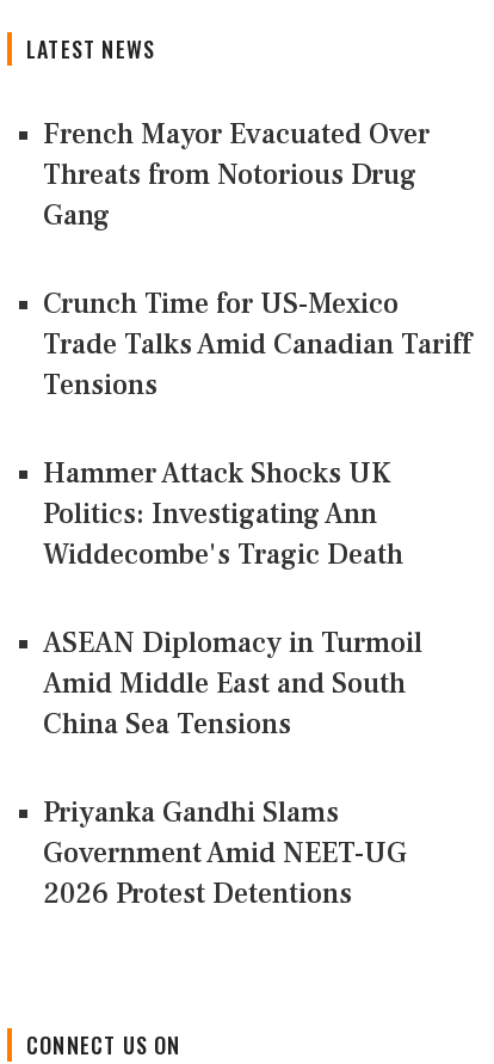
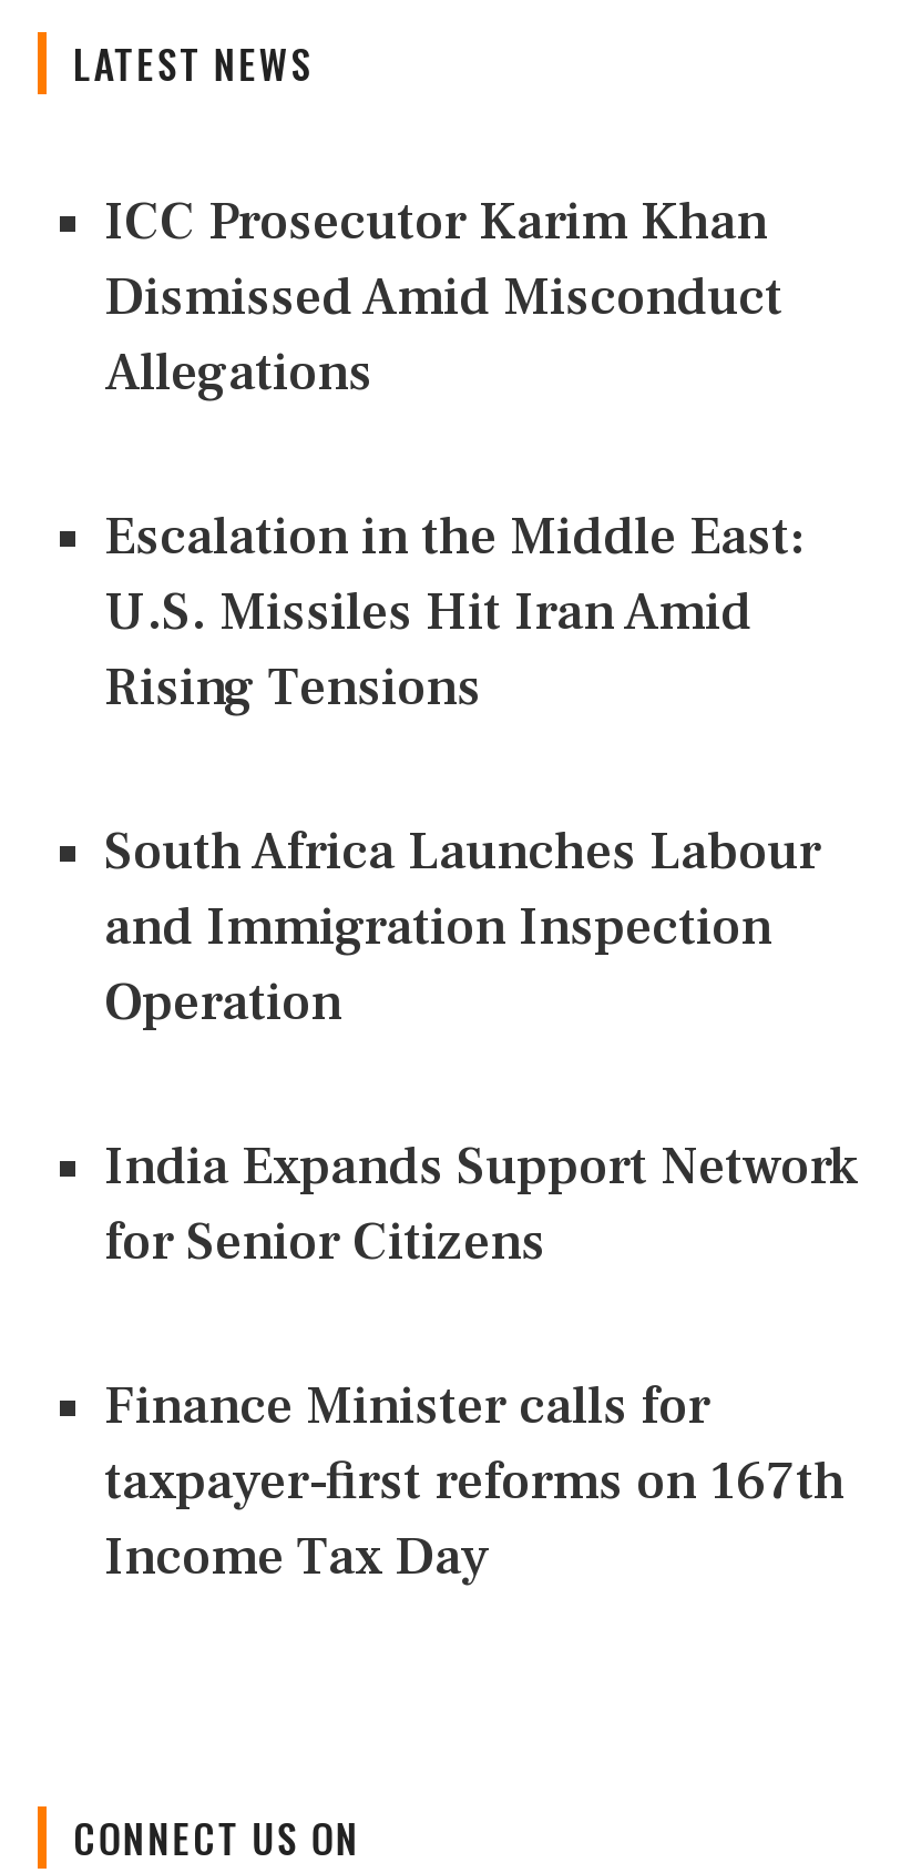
- French Mayor Evacuated Over
- Threats from Notorious Drug
- Gang
+ ICC Prosecutor Karim Khan
+ Dismissed Amid Misconduct
+ Allegations

- Crunch Time for US-Mexico
- Trade Talks Amid Canadian Tariff
- Tensions
+ Escalation in the Middle East:
+ U.S. Missiles Hit Iran Amid
+ Rising Tensions

- Hammer Attack Shocks UK
- Politics: Investigating Ann
- Widdecombe's Tragic Death
+ South Africa Launches Labour
+ and Immigration Inspection
+ Operation

- ASEAN Diplomacy in Turmoil
- Amid Middle East and South
- China Sea Tensions
+ India Expands Support Network
+ for Senior Citizens

- Priyanka Gandhi Slams
- Government Amid NEET-UG
- 2026 Protest Detentions
+ Finance Minister calls for
+ taxpayer-first reforms on 167th
+ Income Tax Day
